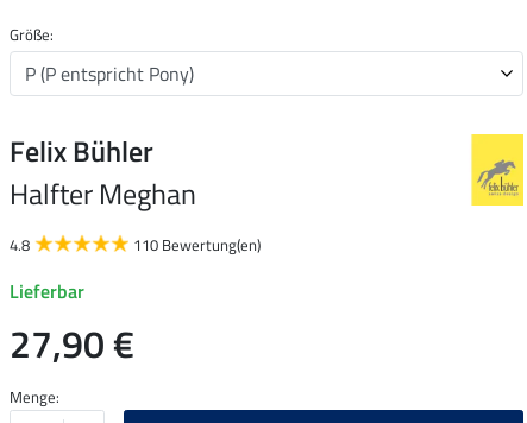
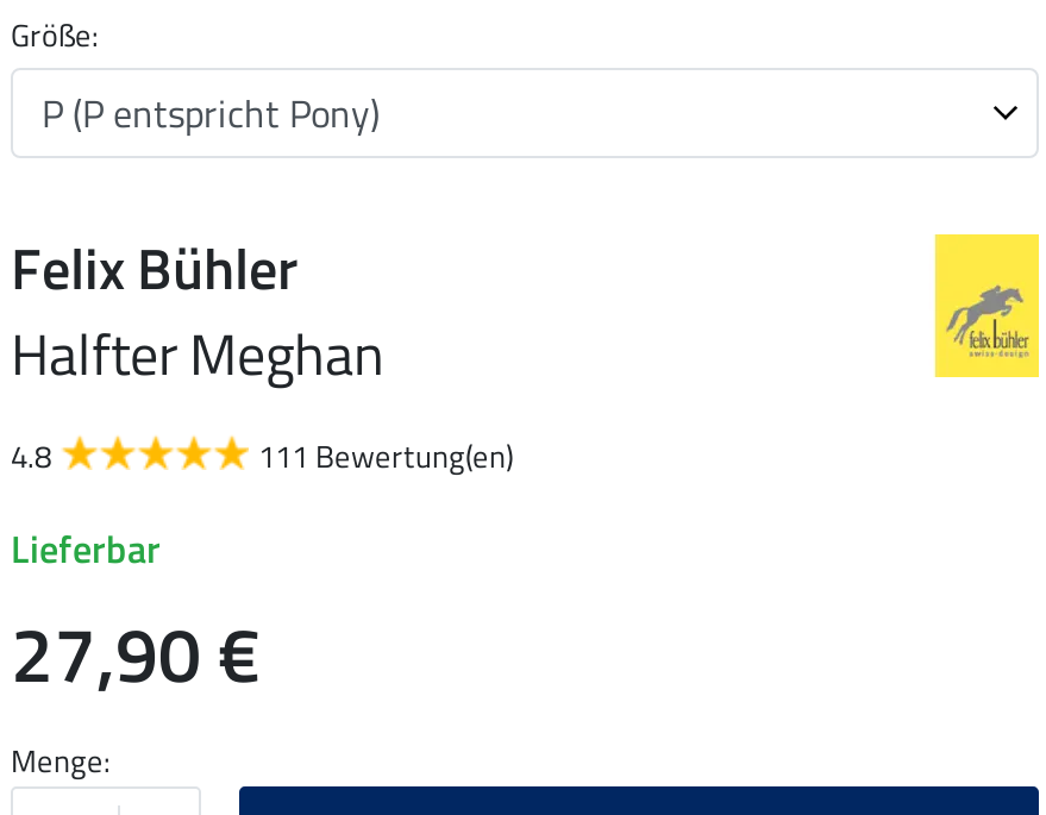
- 110 Bewertung(en)
+ 111 Bewertung(en)
